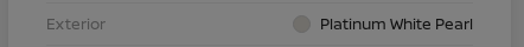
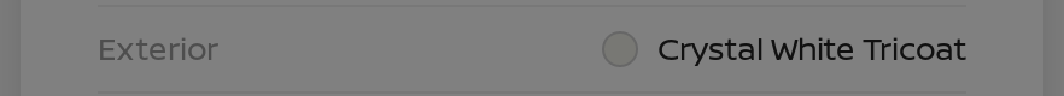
- Platinum White Pearl
+ Crystal White Tricoat
